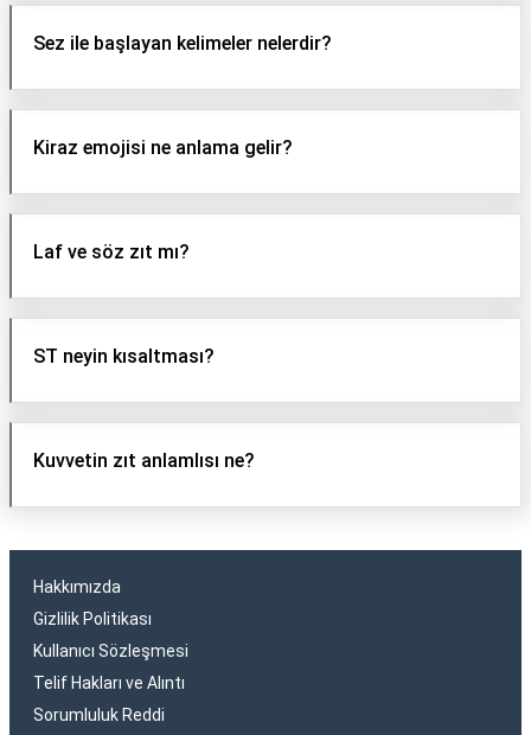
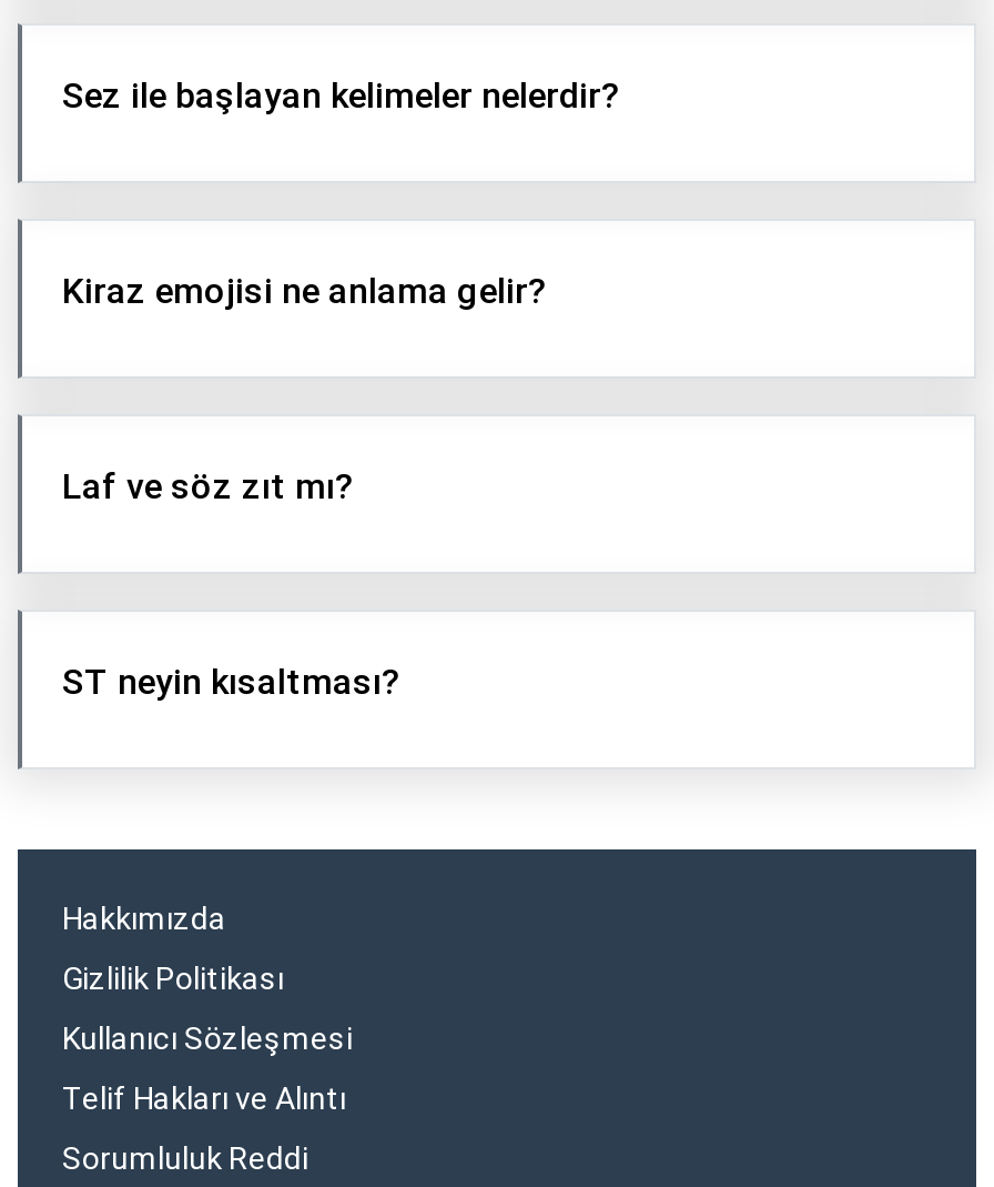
- Kuvvetin zıt anlamlısı ne?
